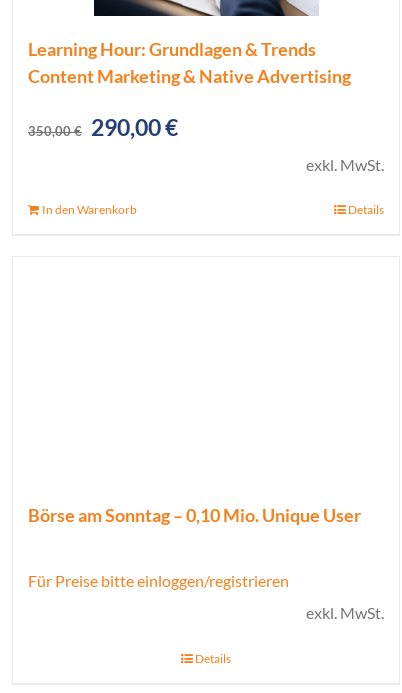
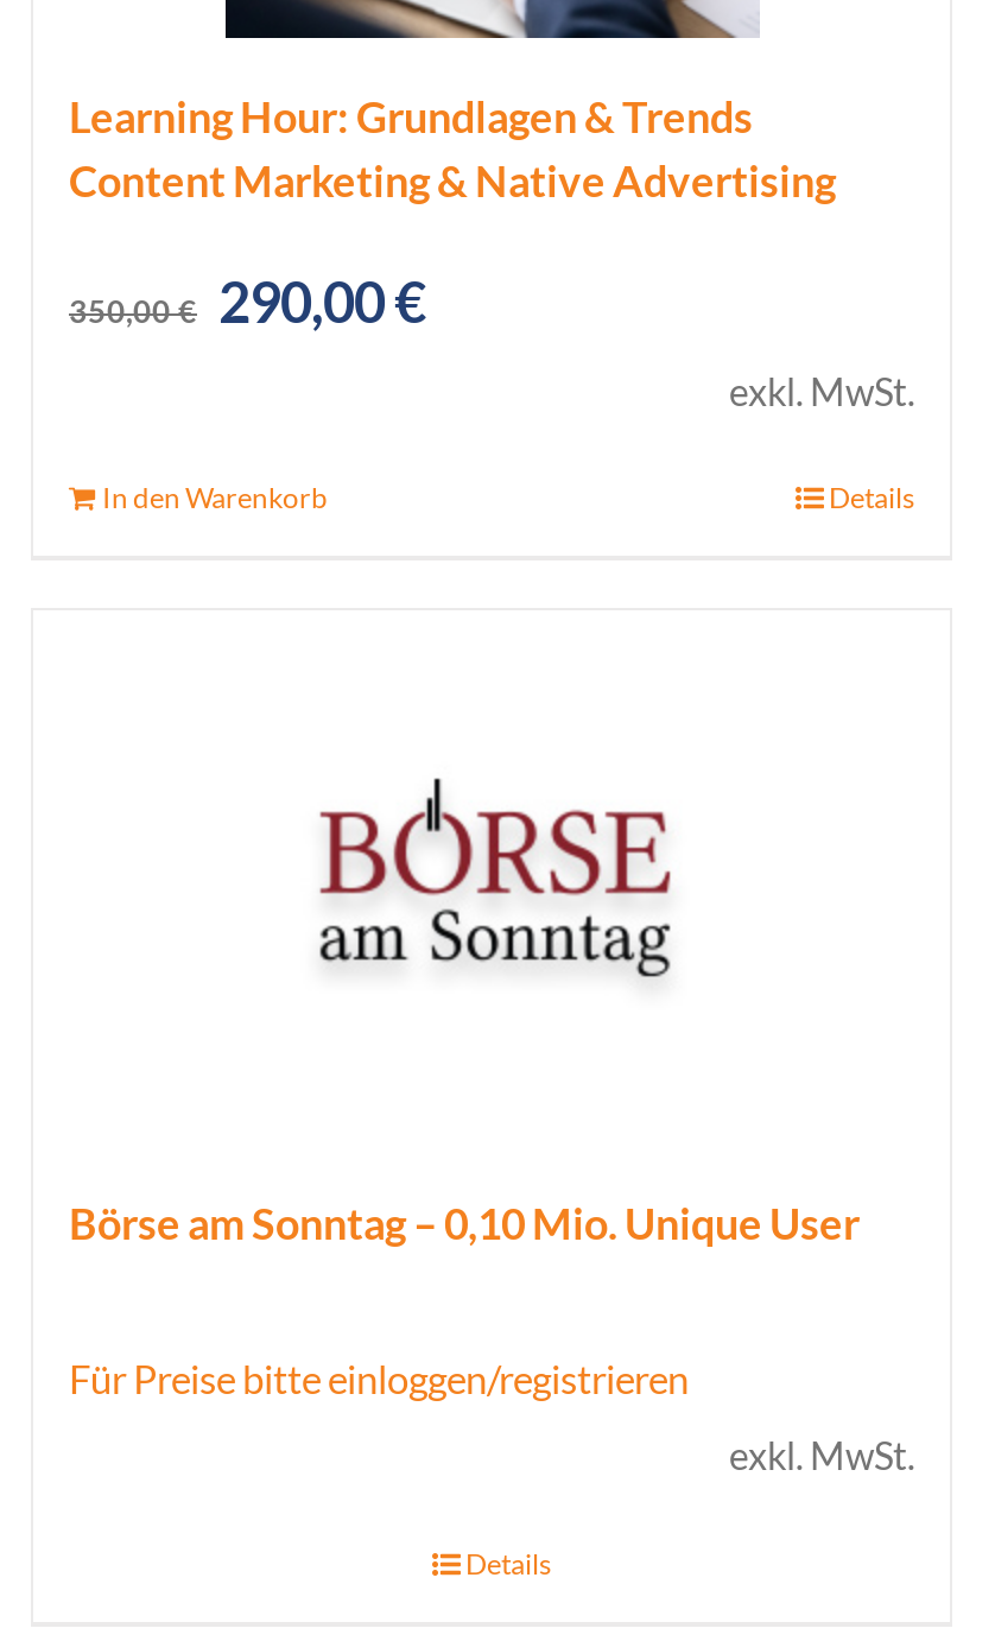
+ [image]
